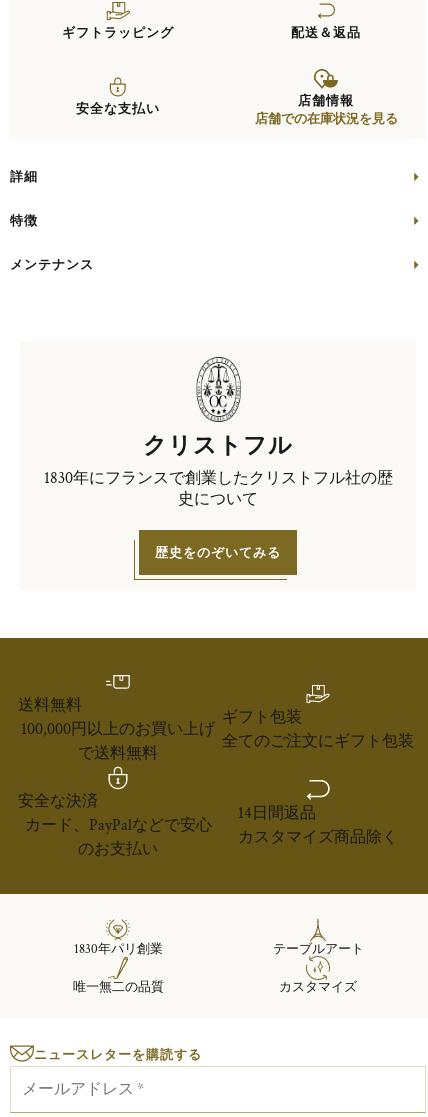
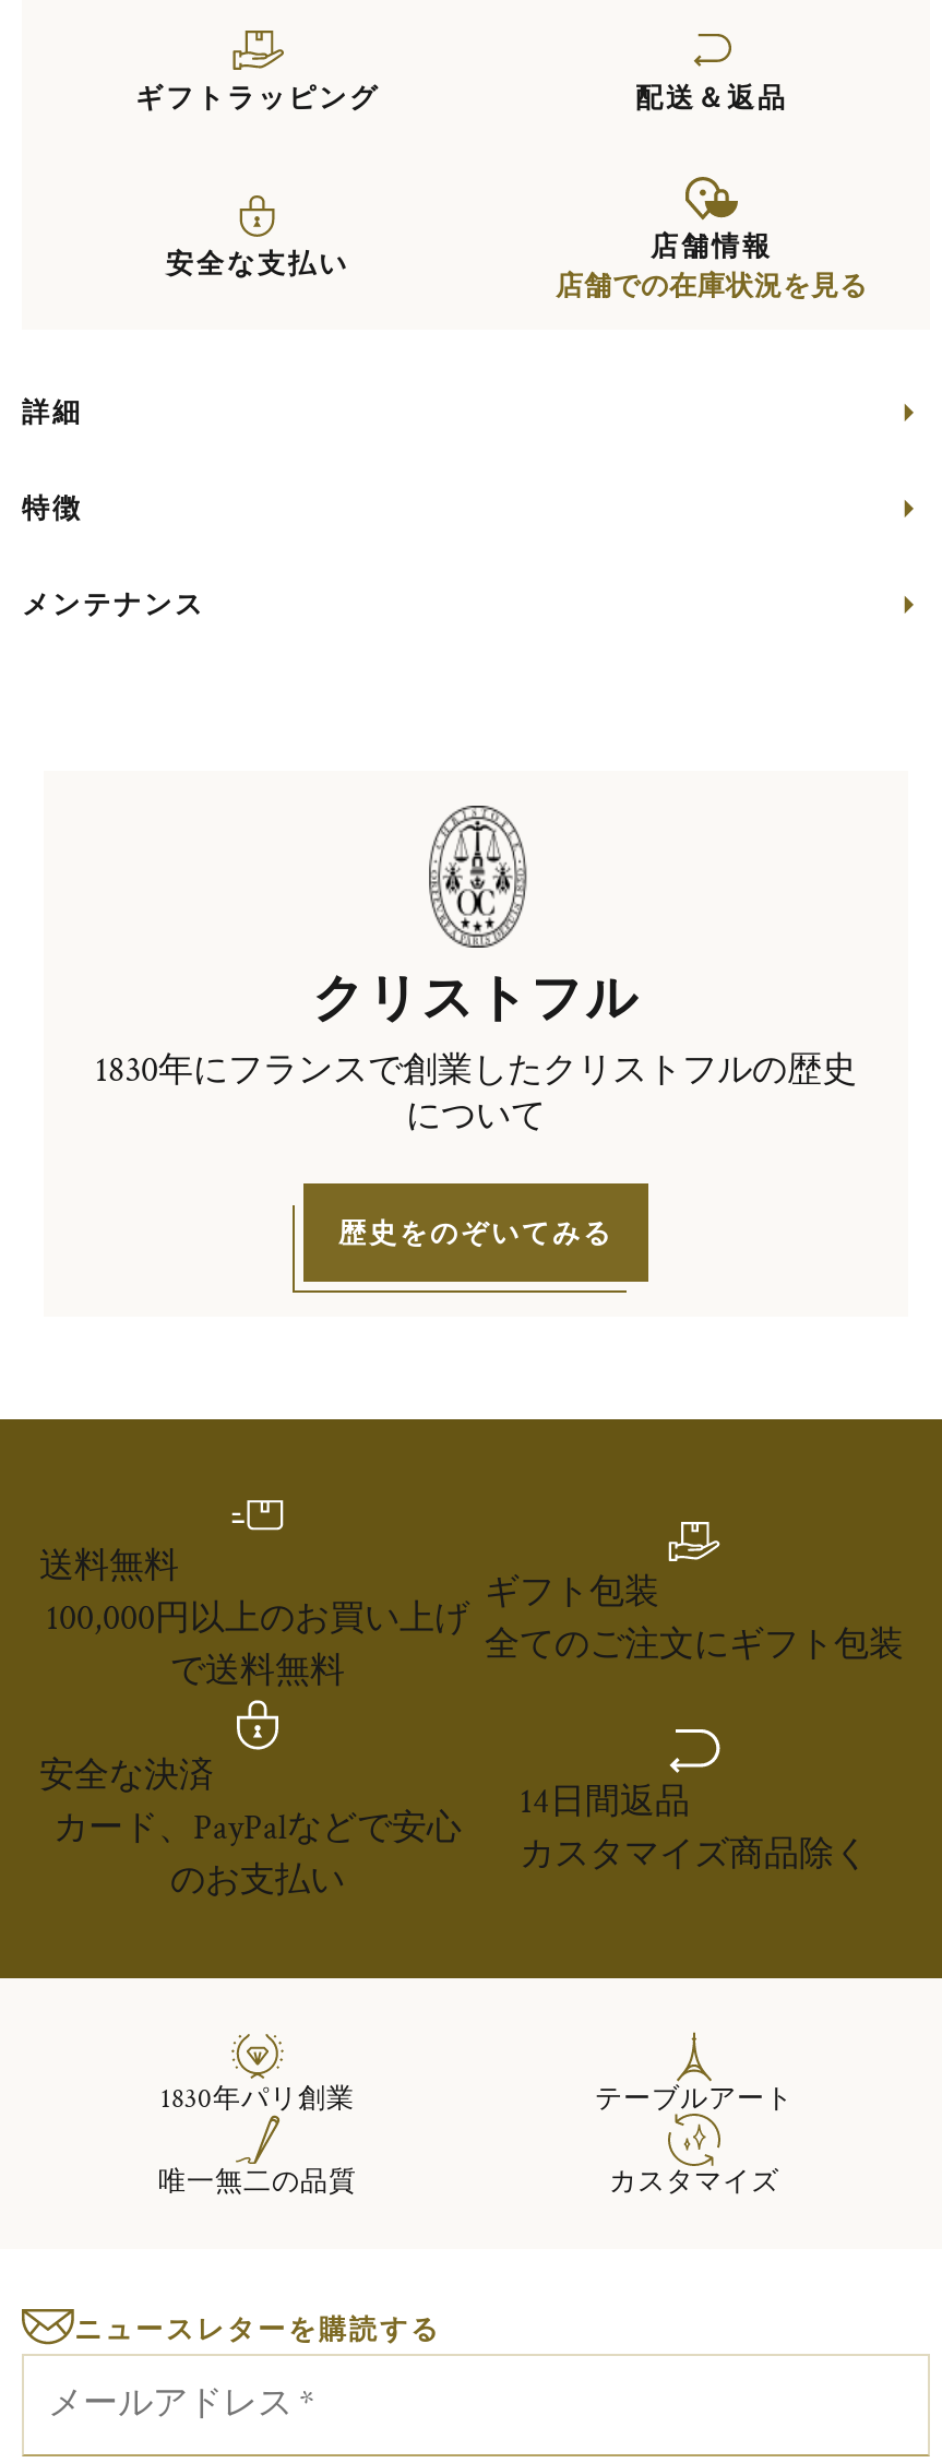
- 1830年にフランスで創業したクリストフル社の歴
- 史について
+ 1830年にフランスで創業したクリストフルの歴史
+ について
